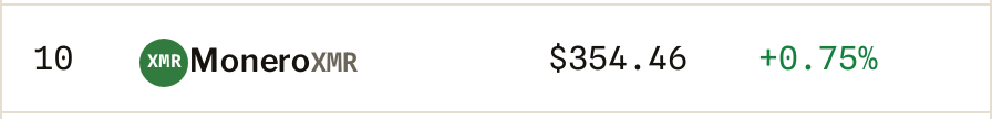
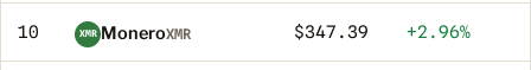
- $354.46
+ $347.39

- +0.75%
+ +2.96%
